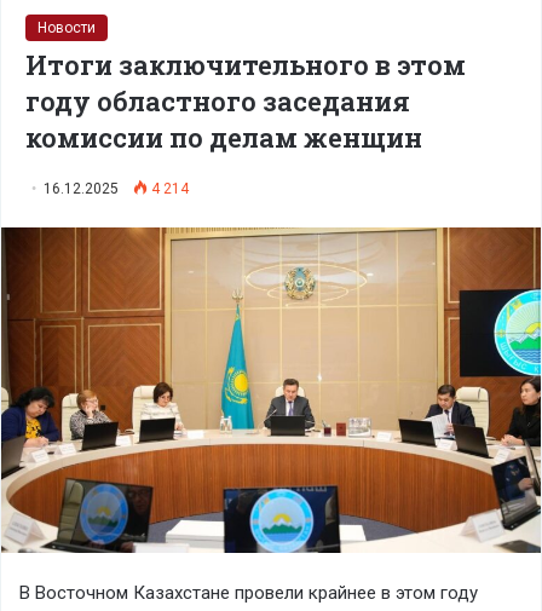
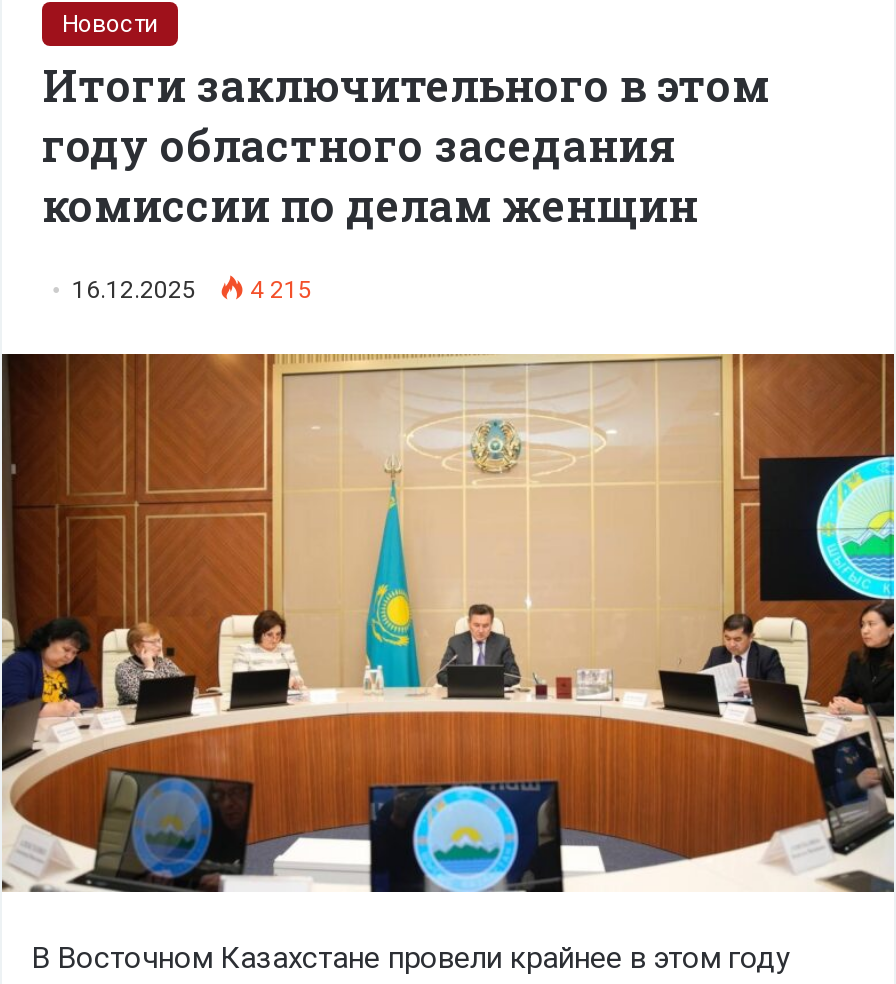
- 16.12.2025 4 214
+ 16.12.2025 4 215
